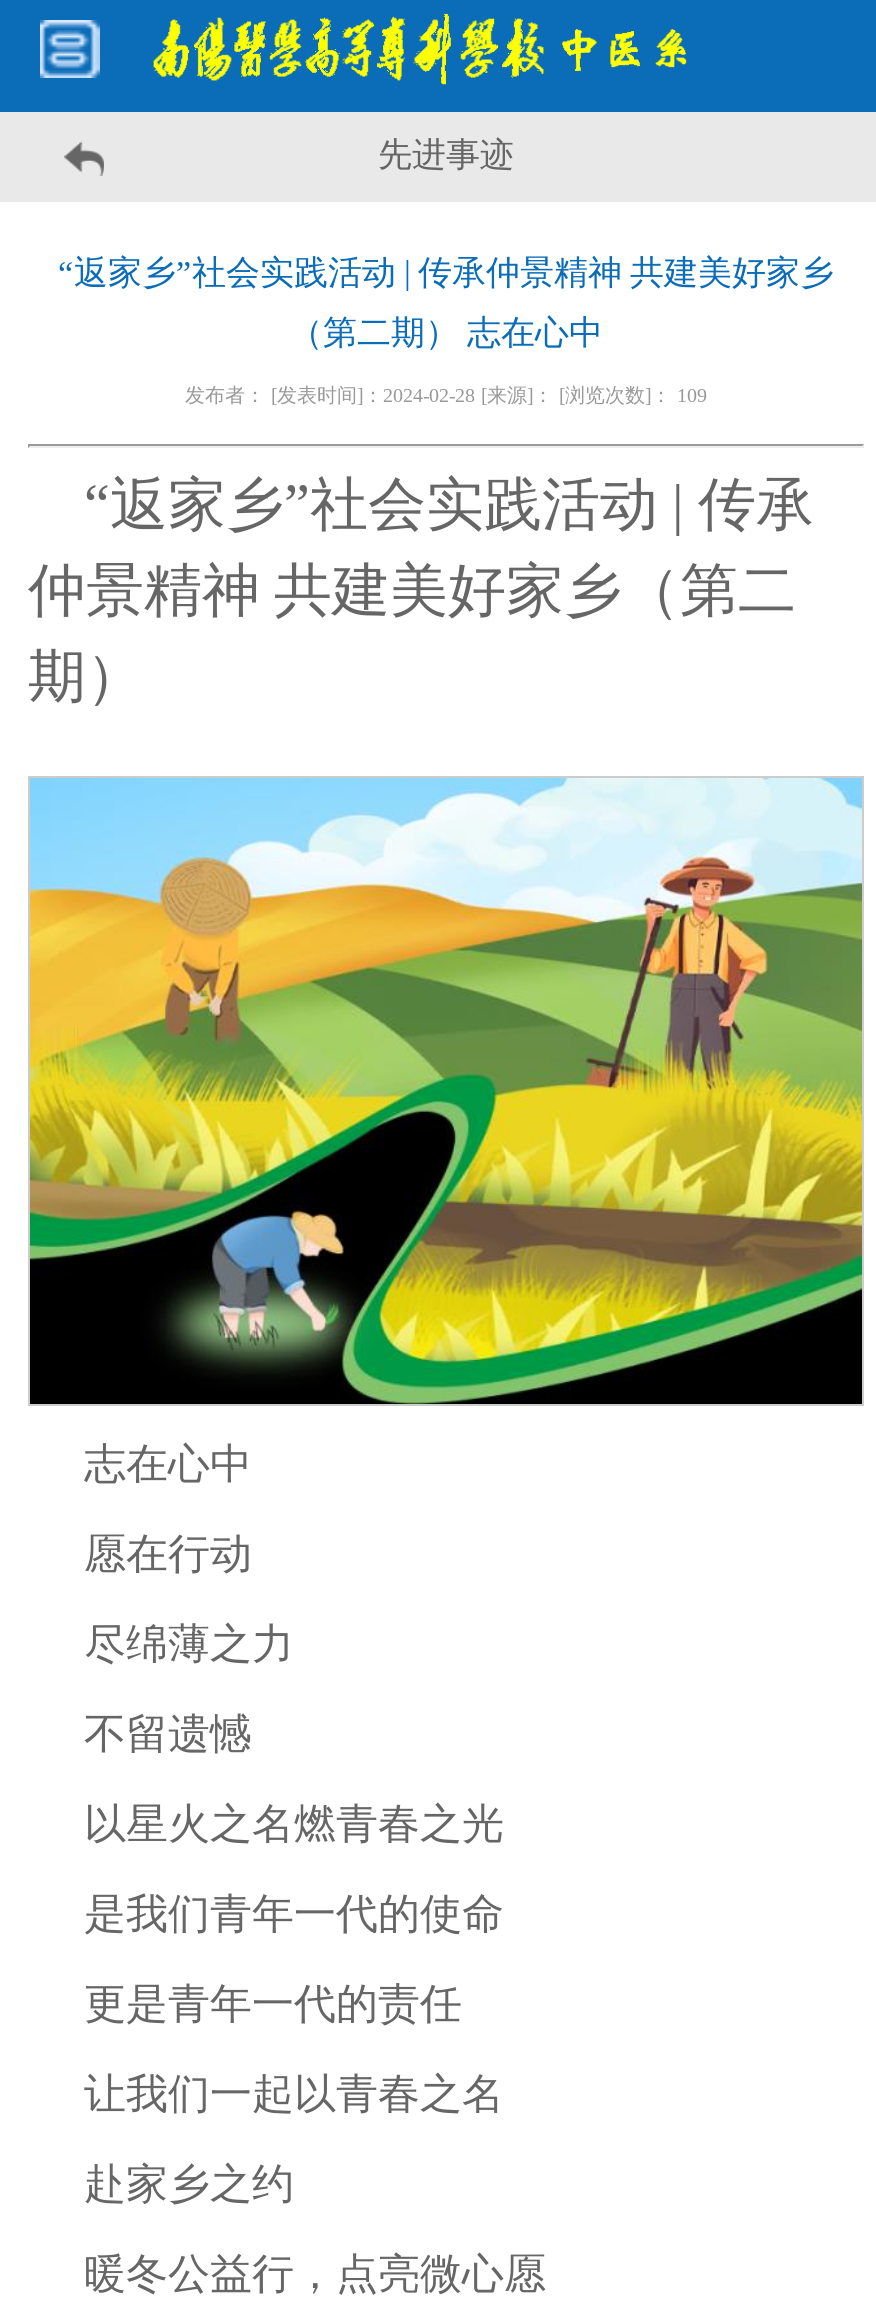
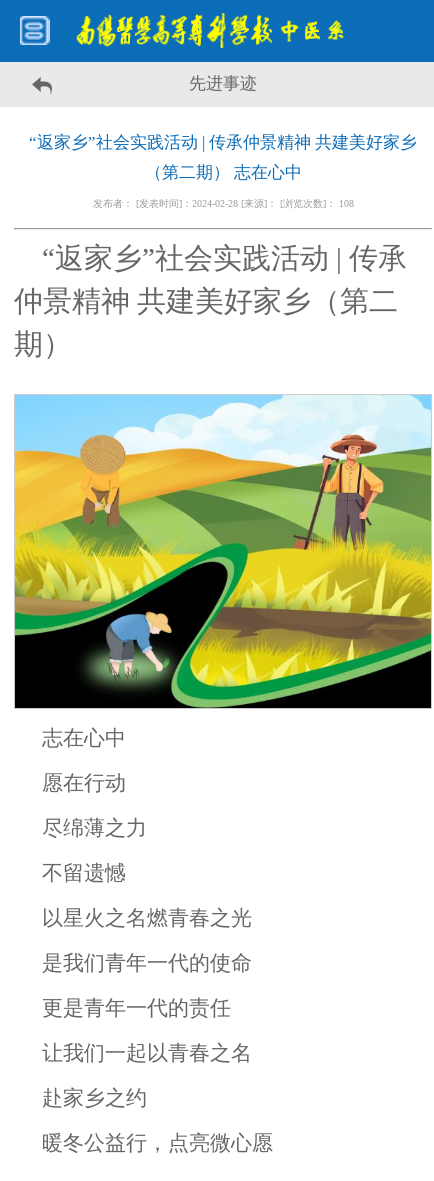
- 发布者： [发表时间]：2024-02-28 [来源]： [浏览次数]：109
+ 发布者： [发表时间]：2024-02-28 [来源]： [浏览次数]：108
